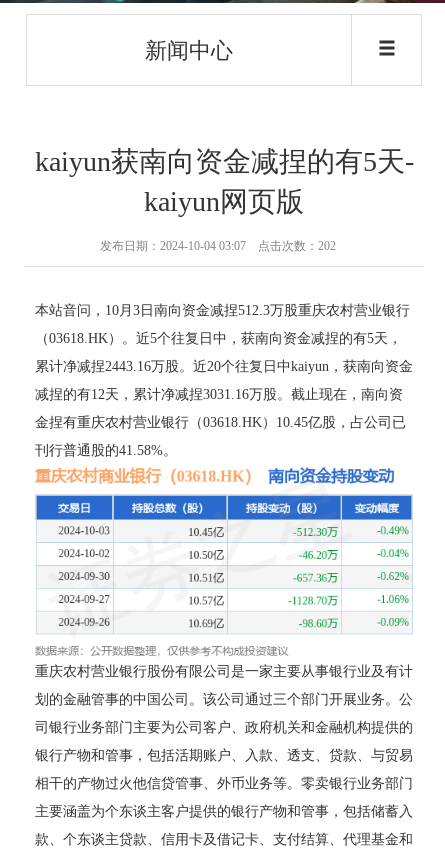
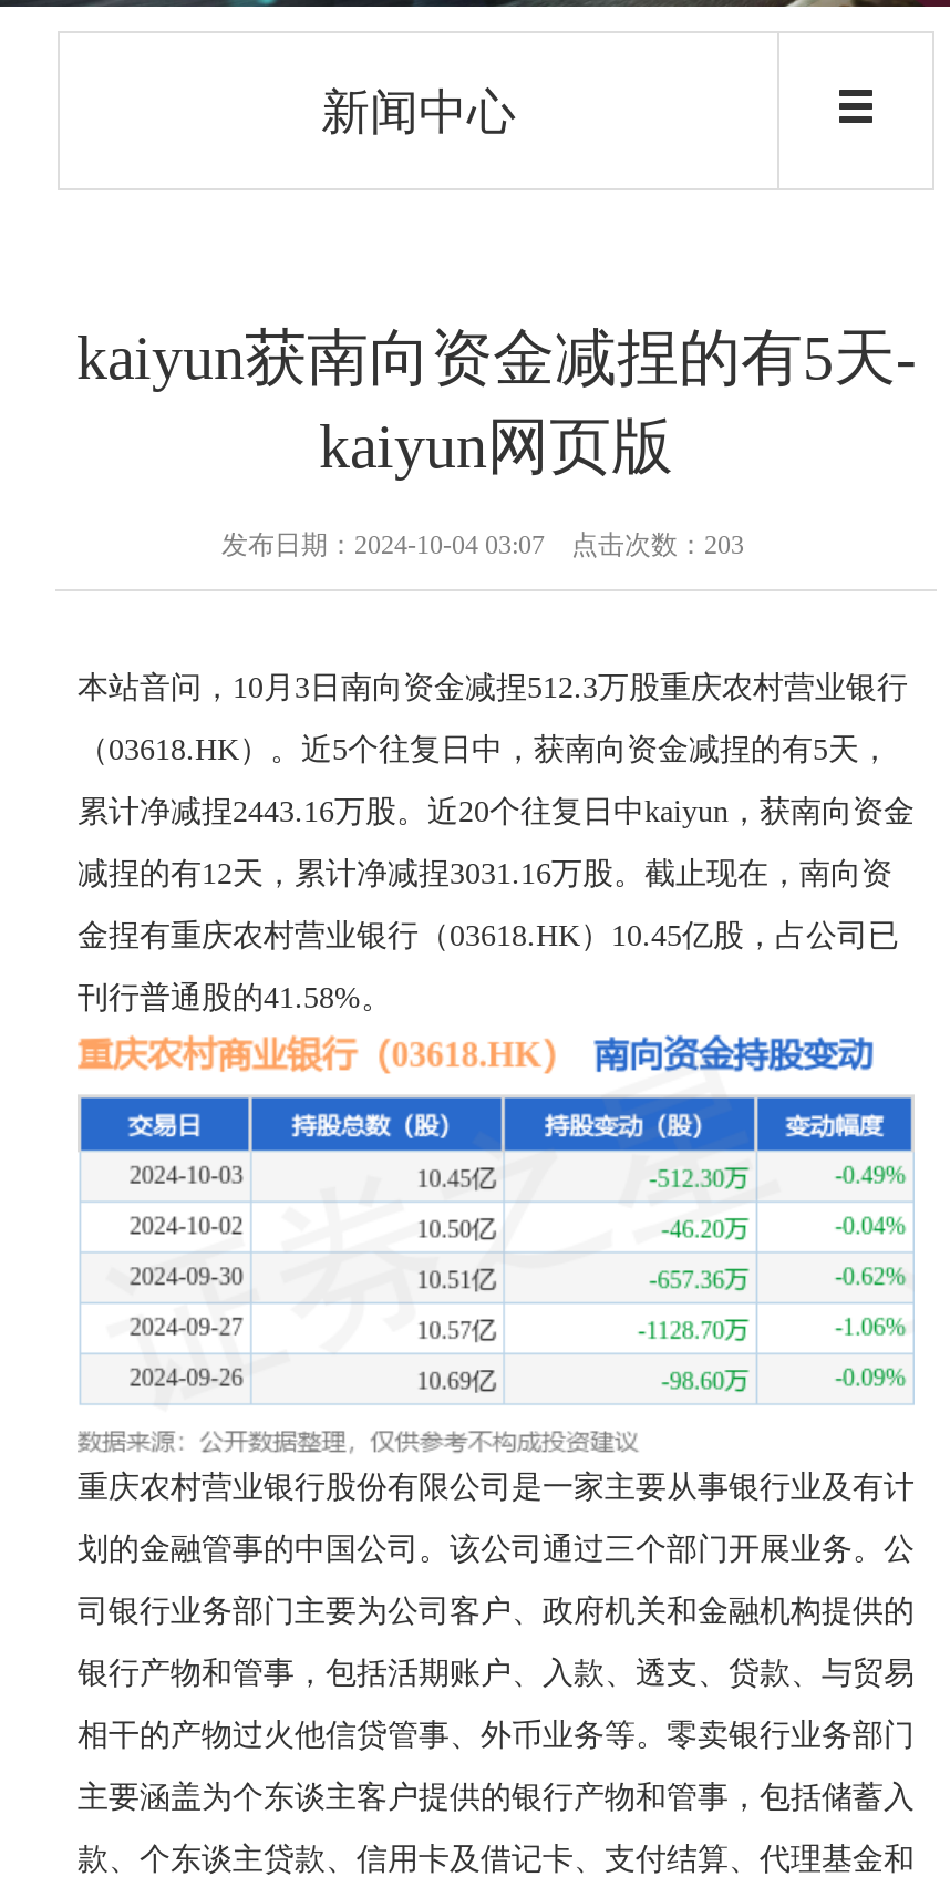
- 发布日期：2024-10-04 03:07 点击次数：202
+ 发布日期：2024-10-04 03:07 点击次数：203
